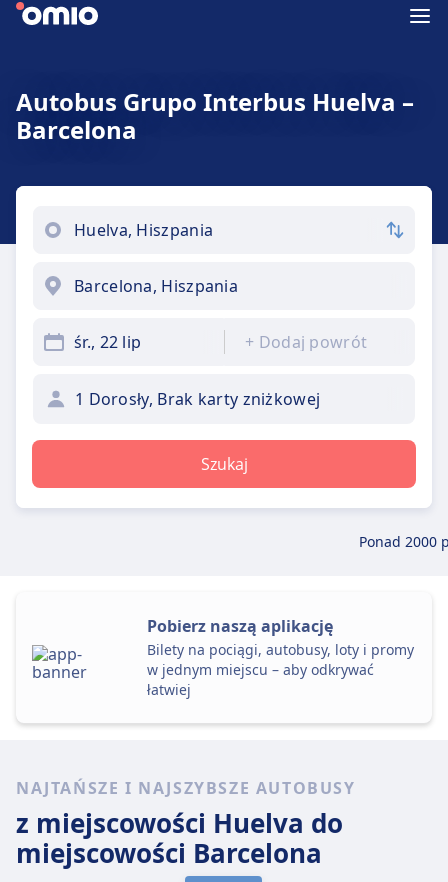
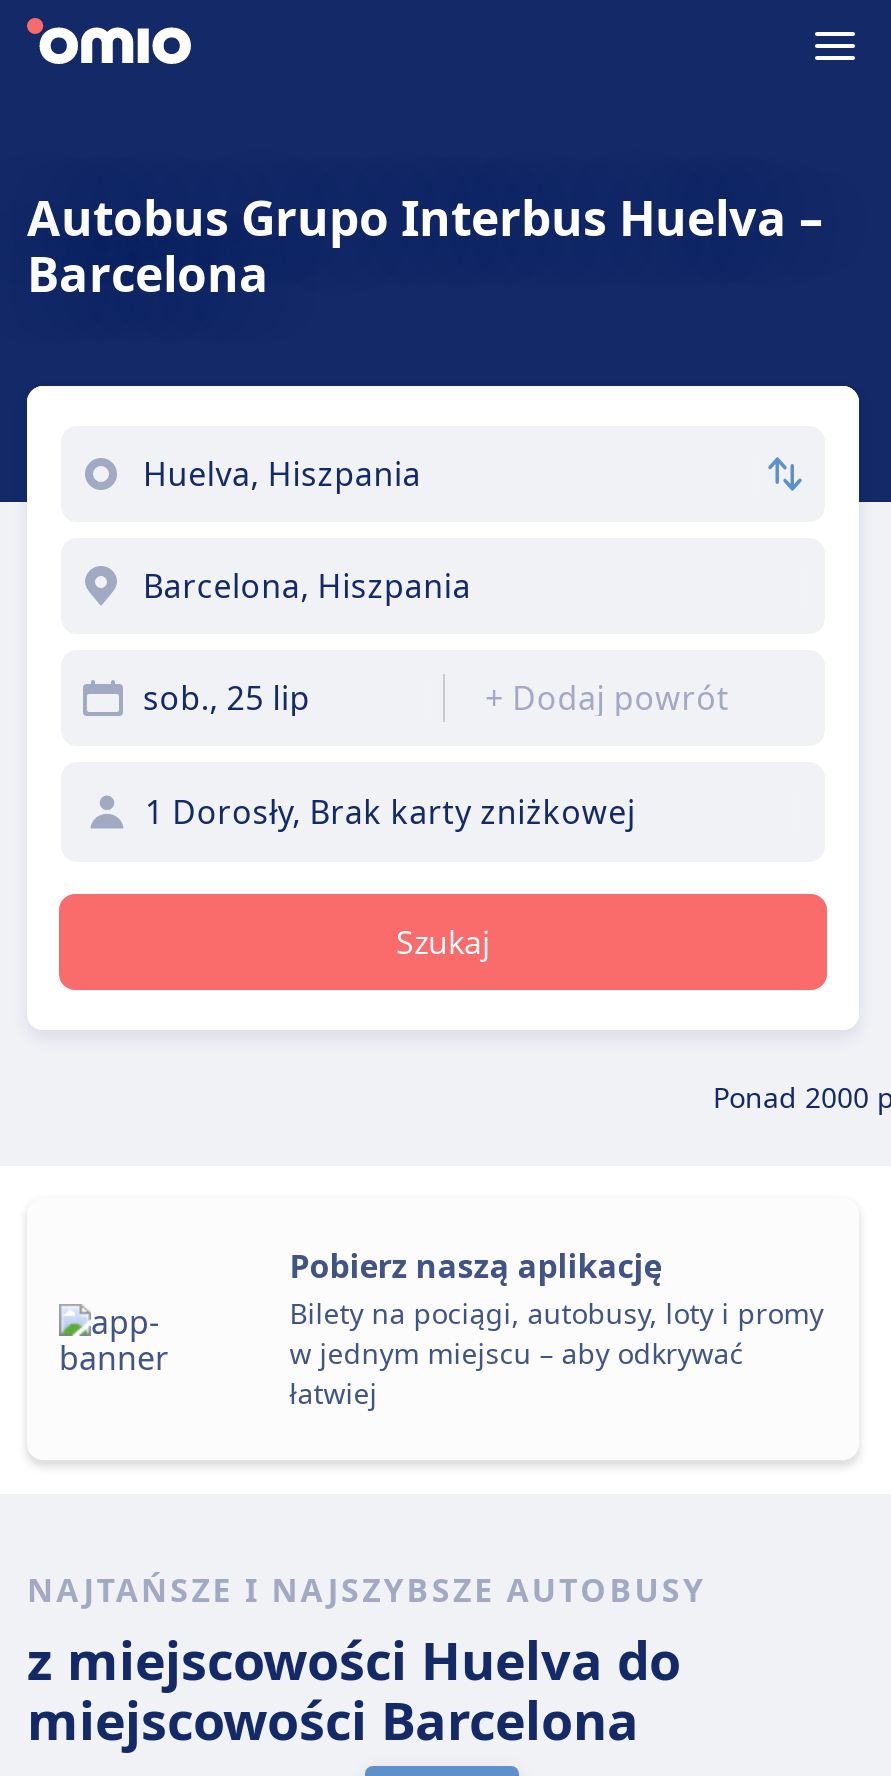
- śr., 22 lip
+ sob., 25 lip
